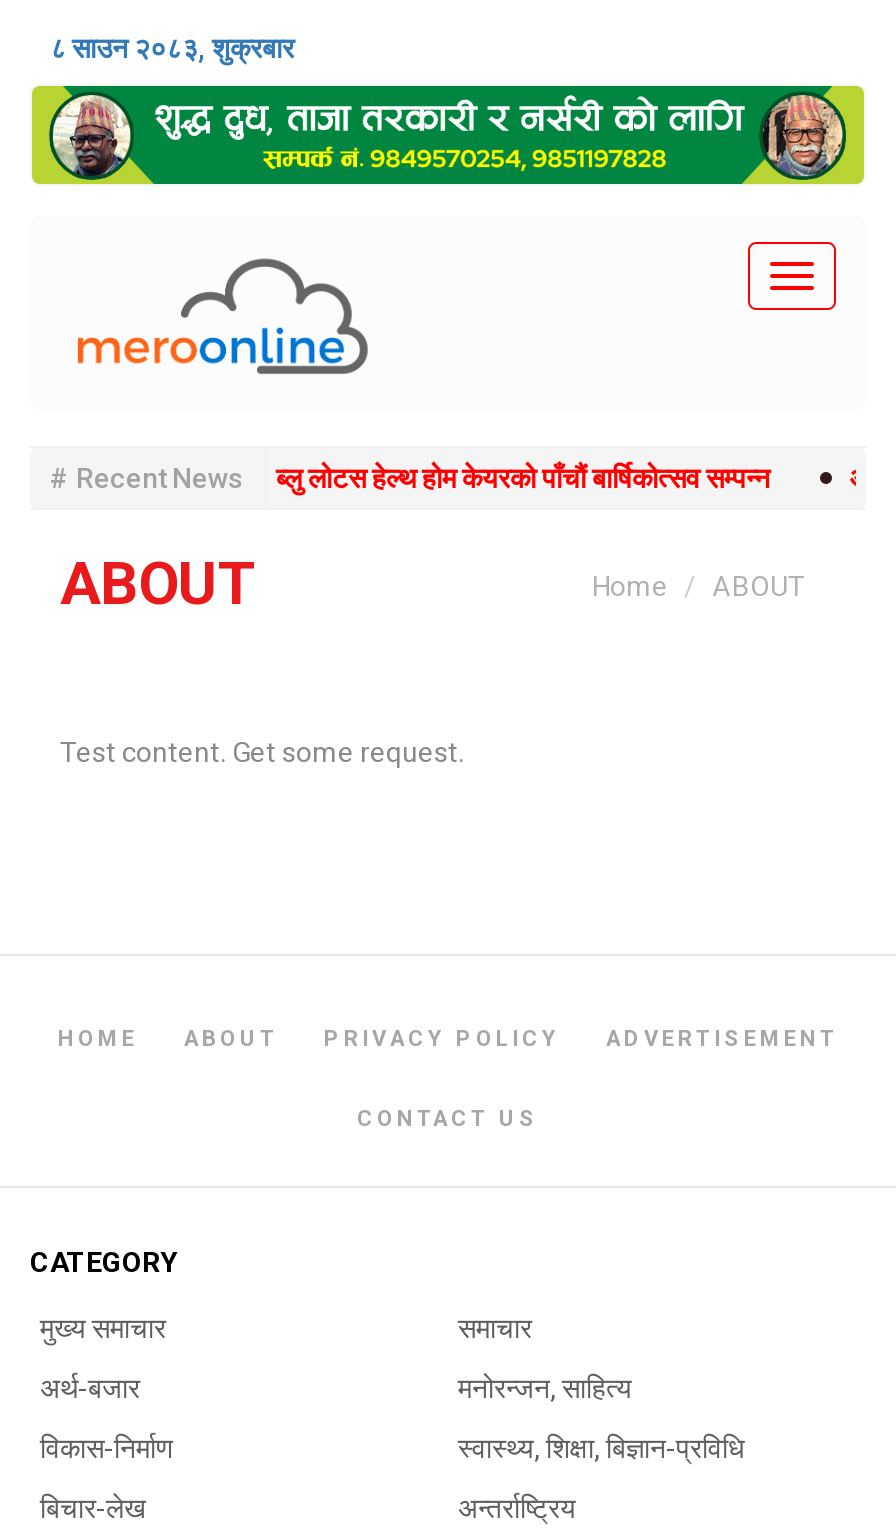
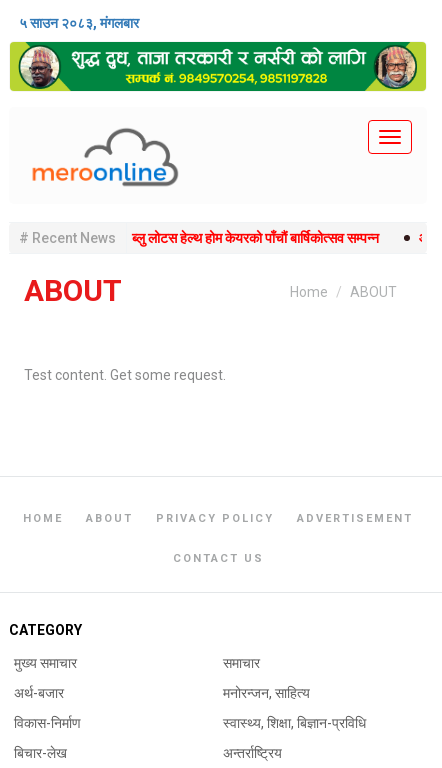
- ८ साउन २०८३, शुक्रबार
+ ५ साउन २०८३, मंगलबार
